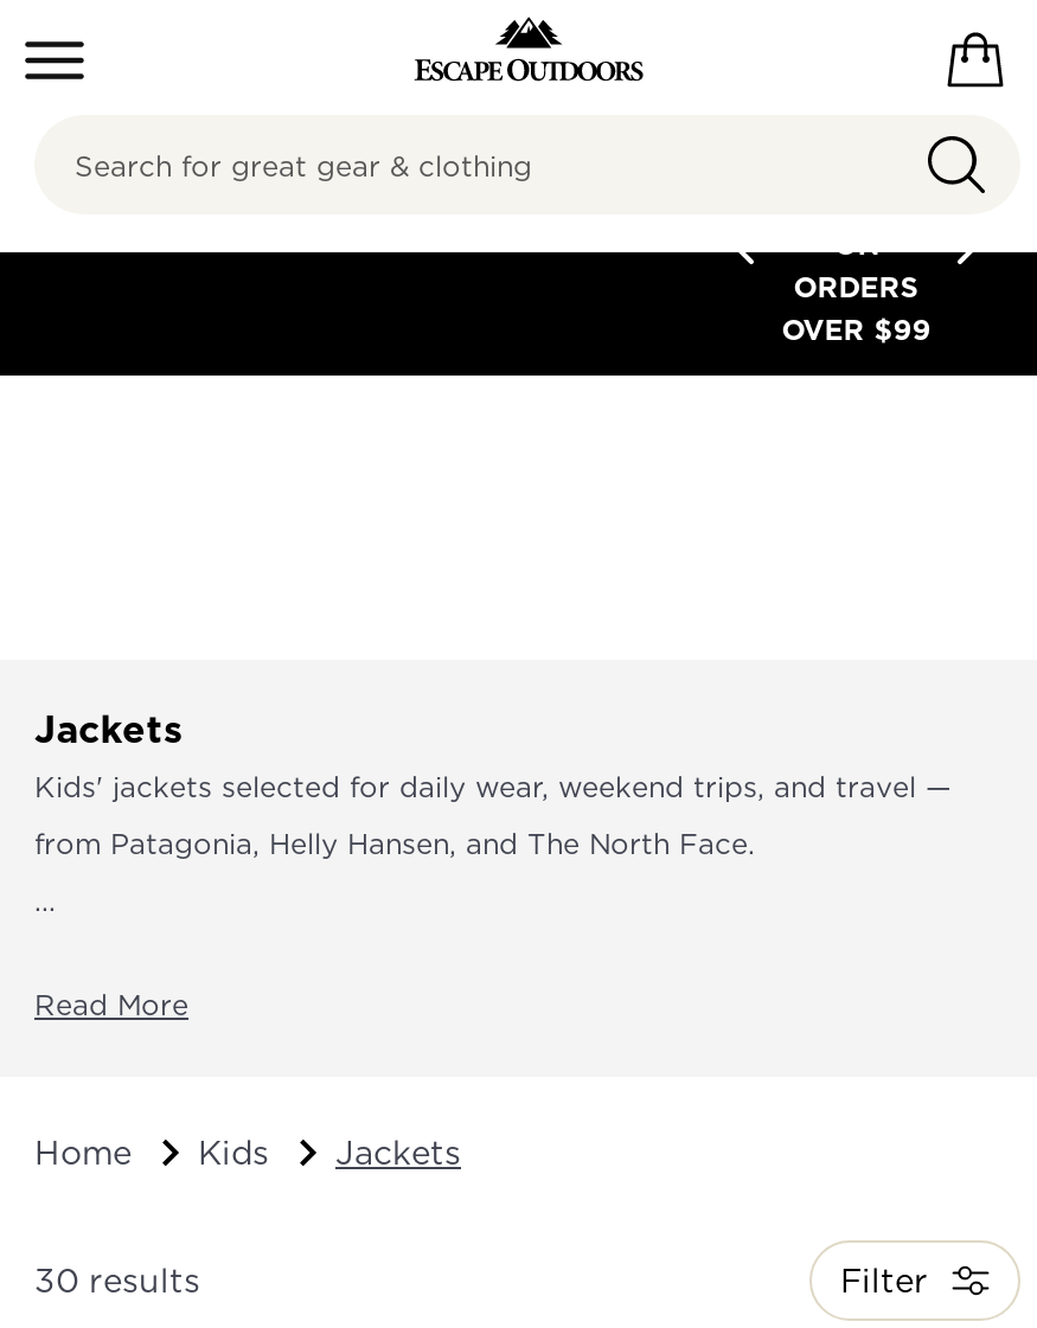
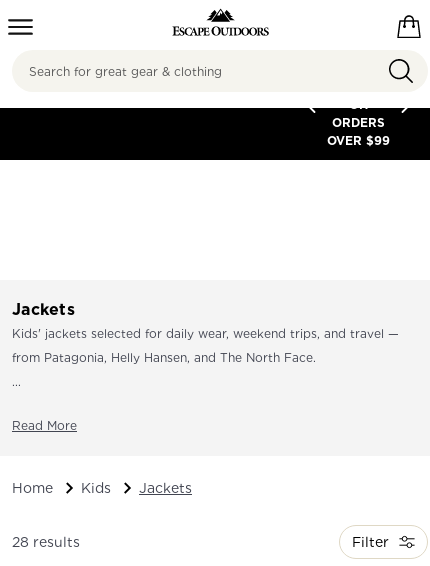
- 30 results
+ 28 results
